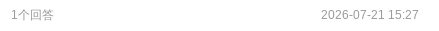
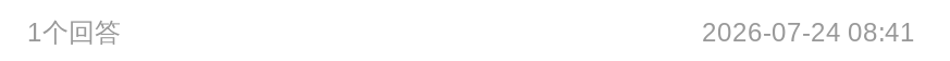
- 2026-07-21 15:27
+ 2026-07-24 08:41
